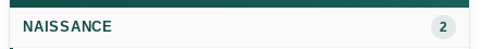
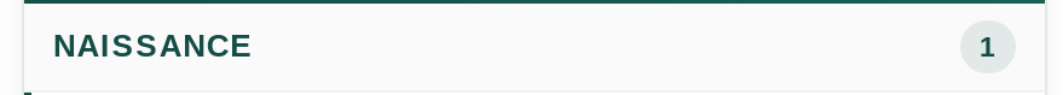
- 2
+ 1
